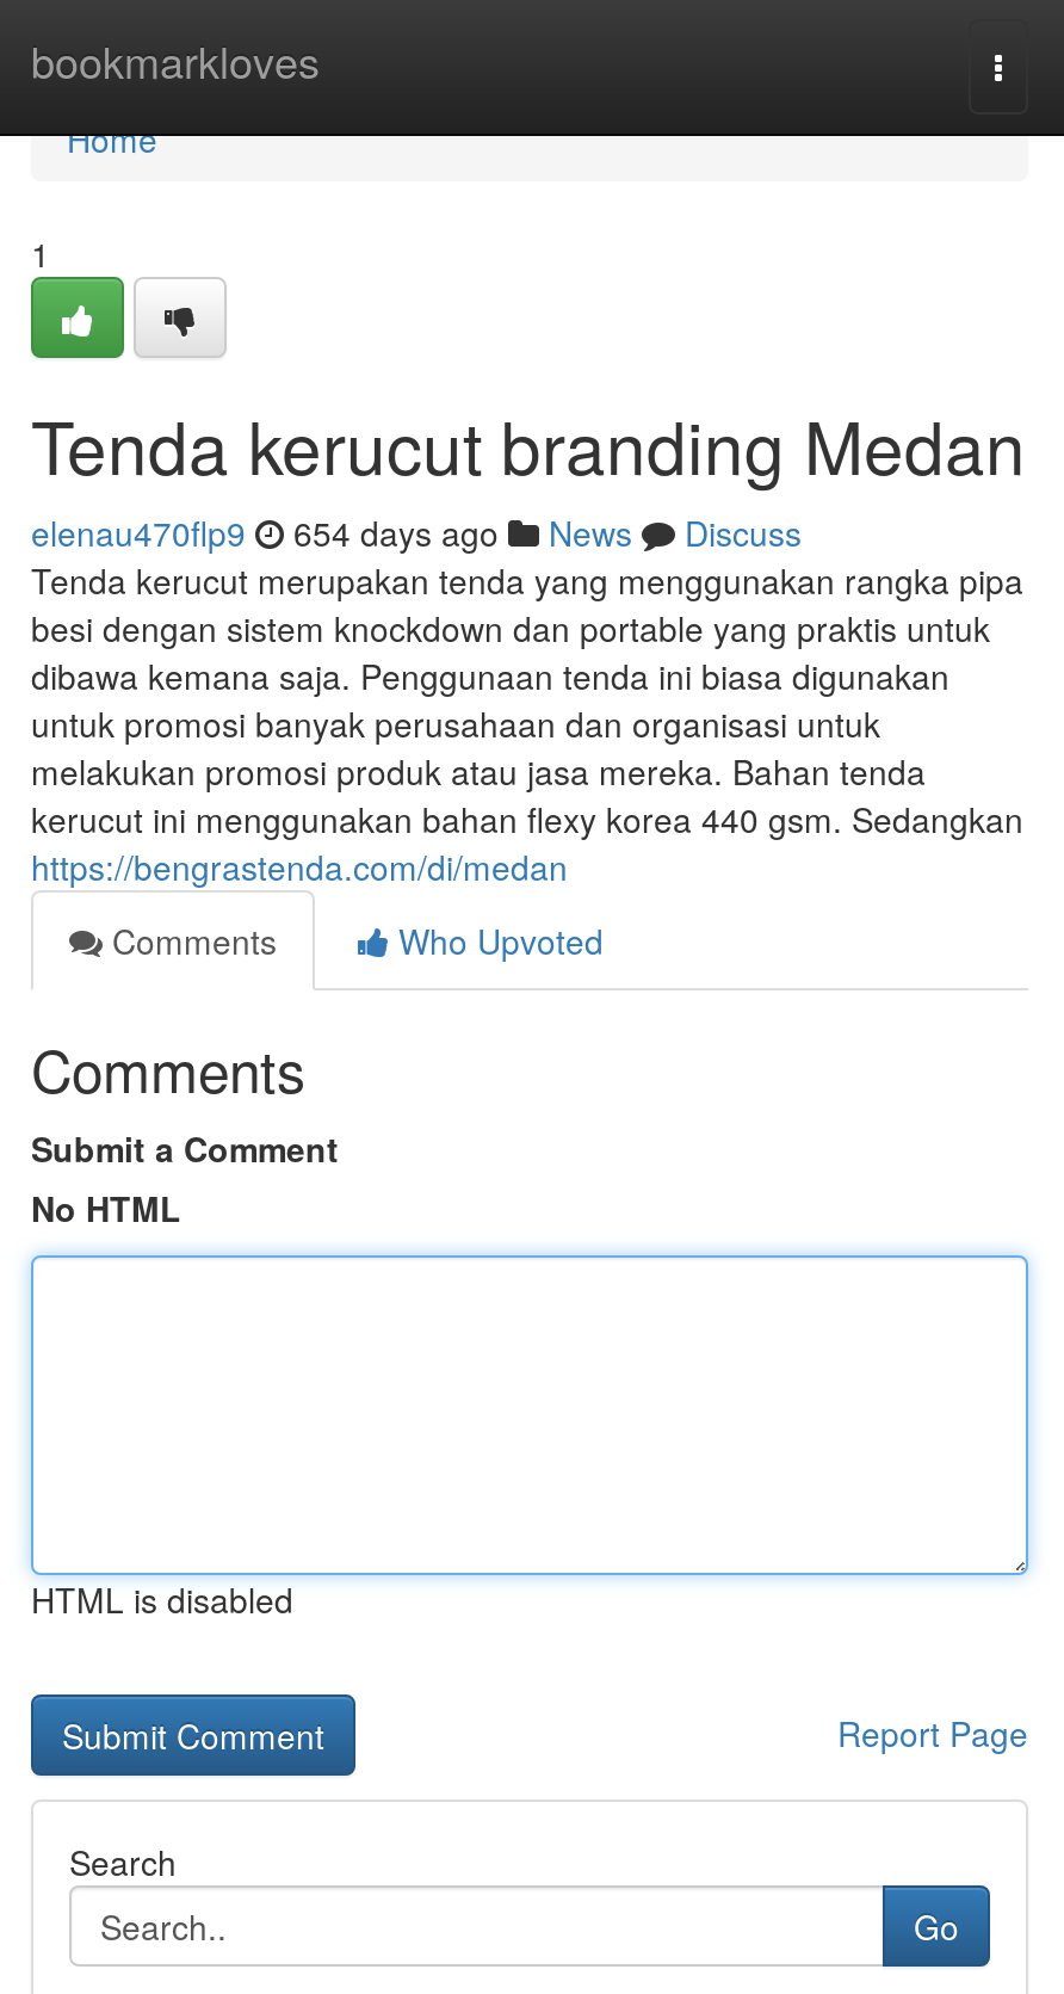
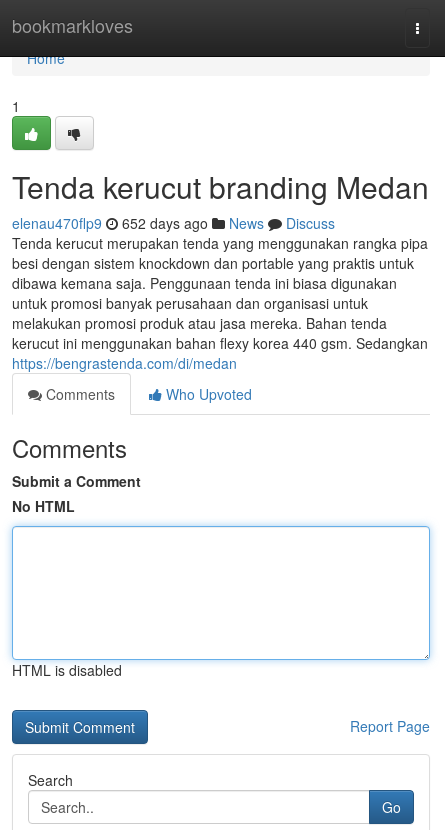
- elenau470flp9 654 days ago News Discuss
+ elenau470flp9 652 days ago News Discuss
